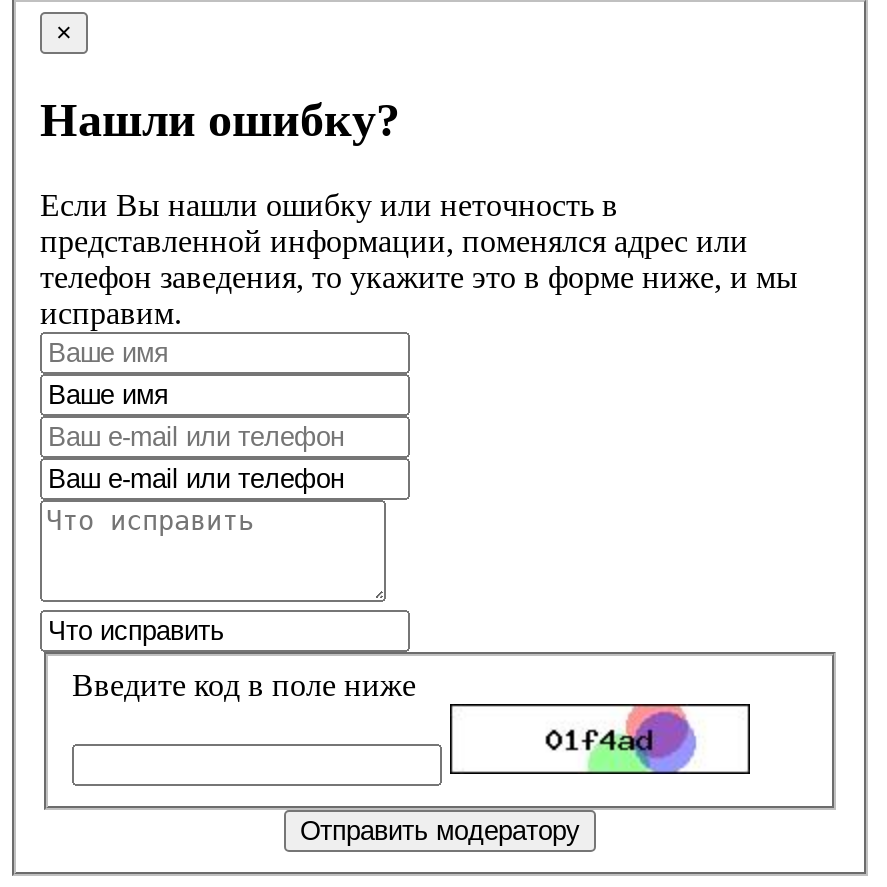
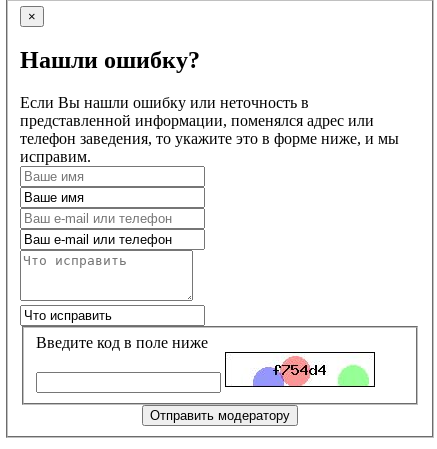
- [image]
+ [image]
